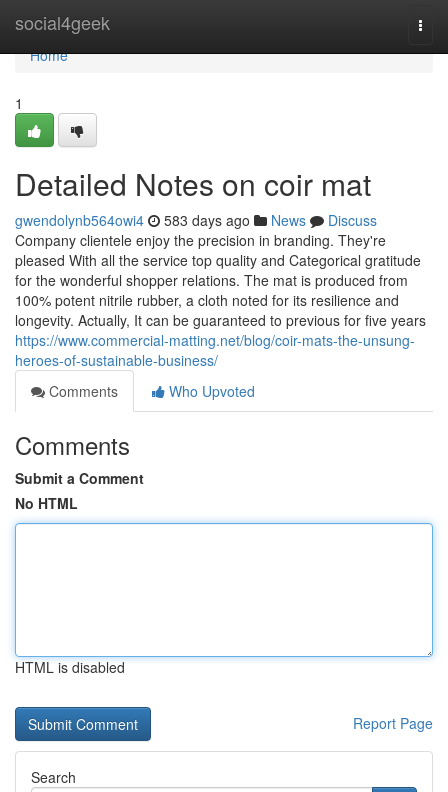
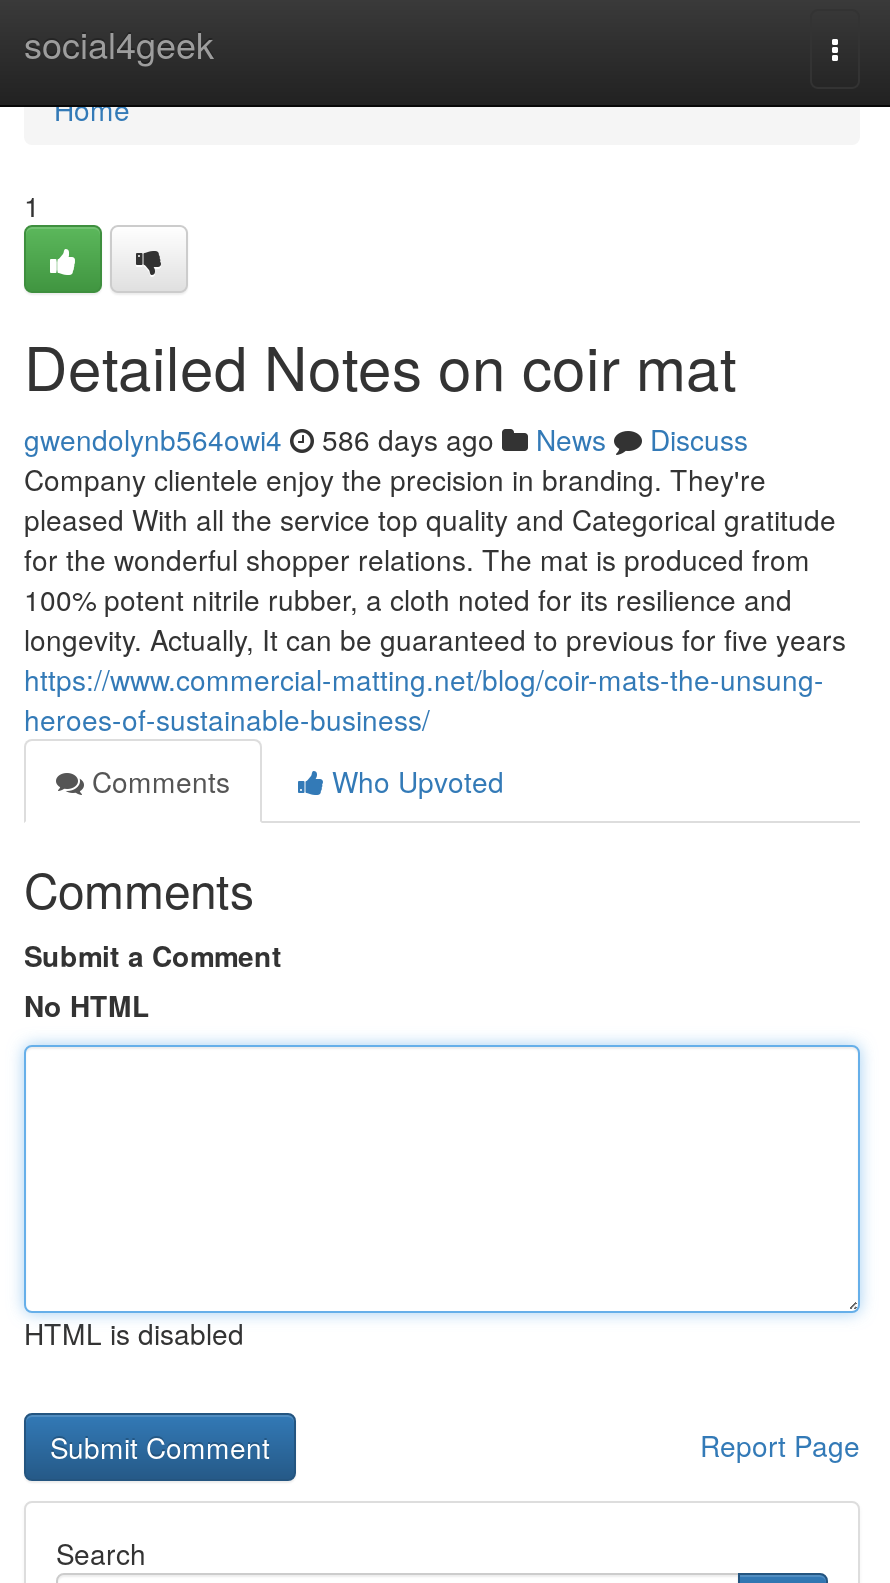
- gwendolynb564owi4 583 days ago News Discuss
+ gwendolynb564owi4 586 days ago News Discuss
